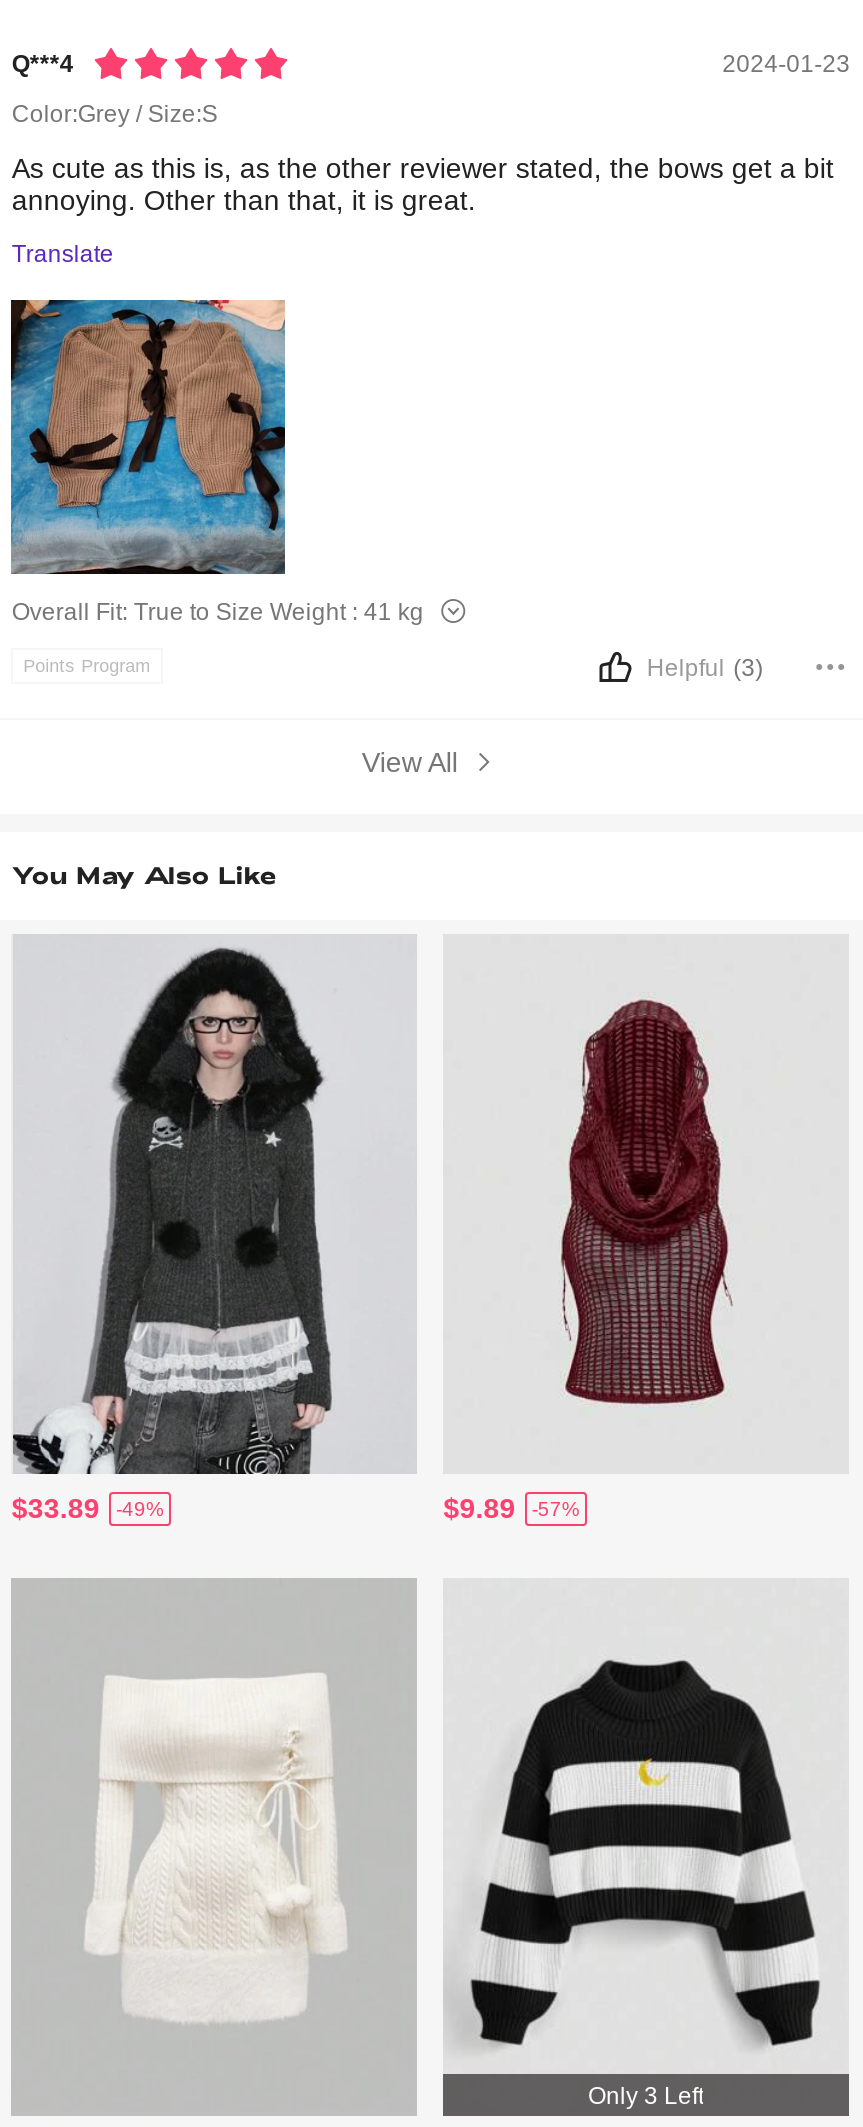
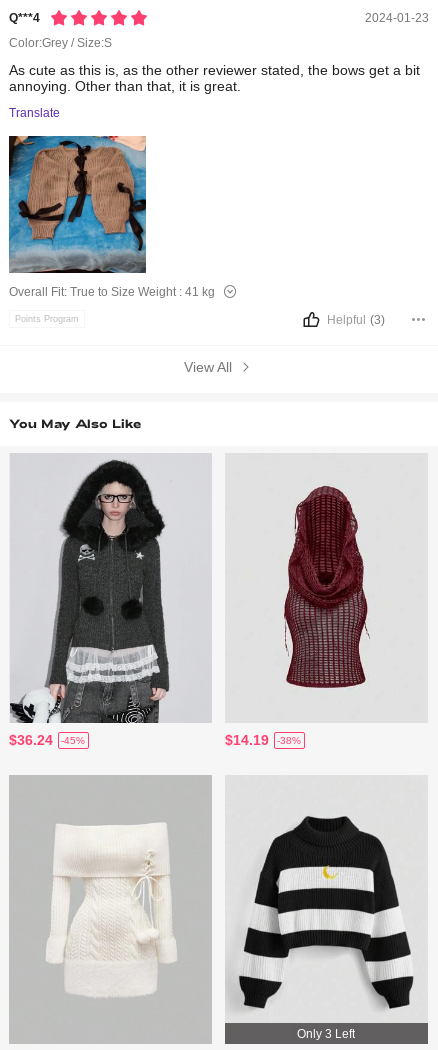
- $33.89
+ $36.24

- -49%
+ -45%

- $9.89
+ $14.19

- -57%
+ -38%
